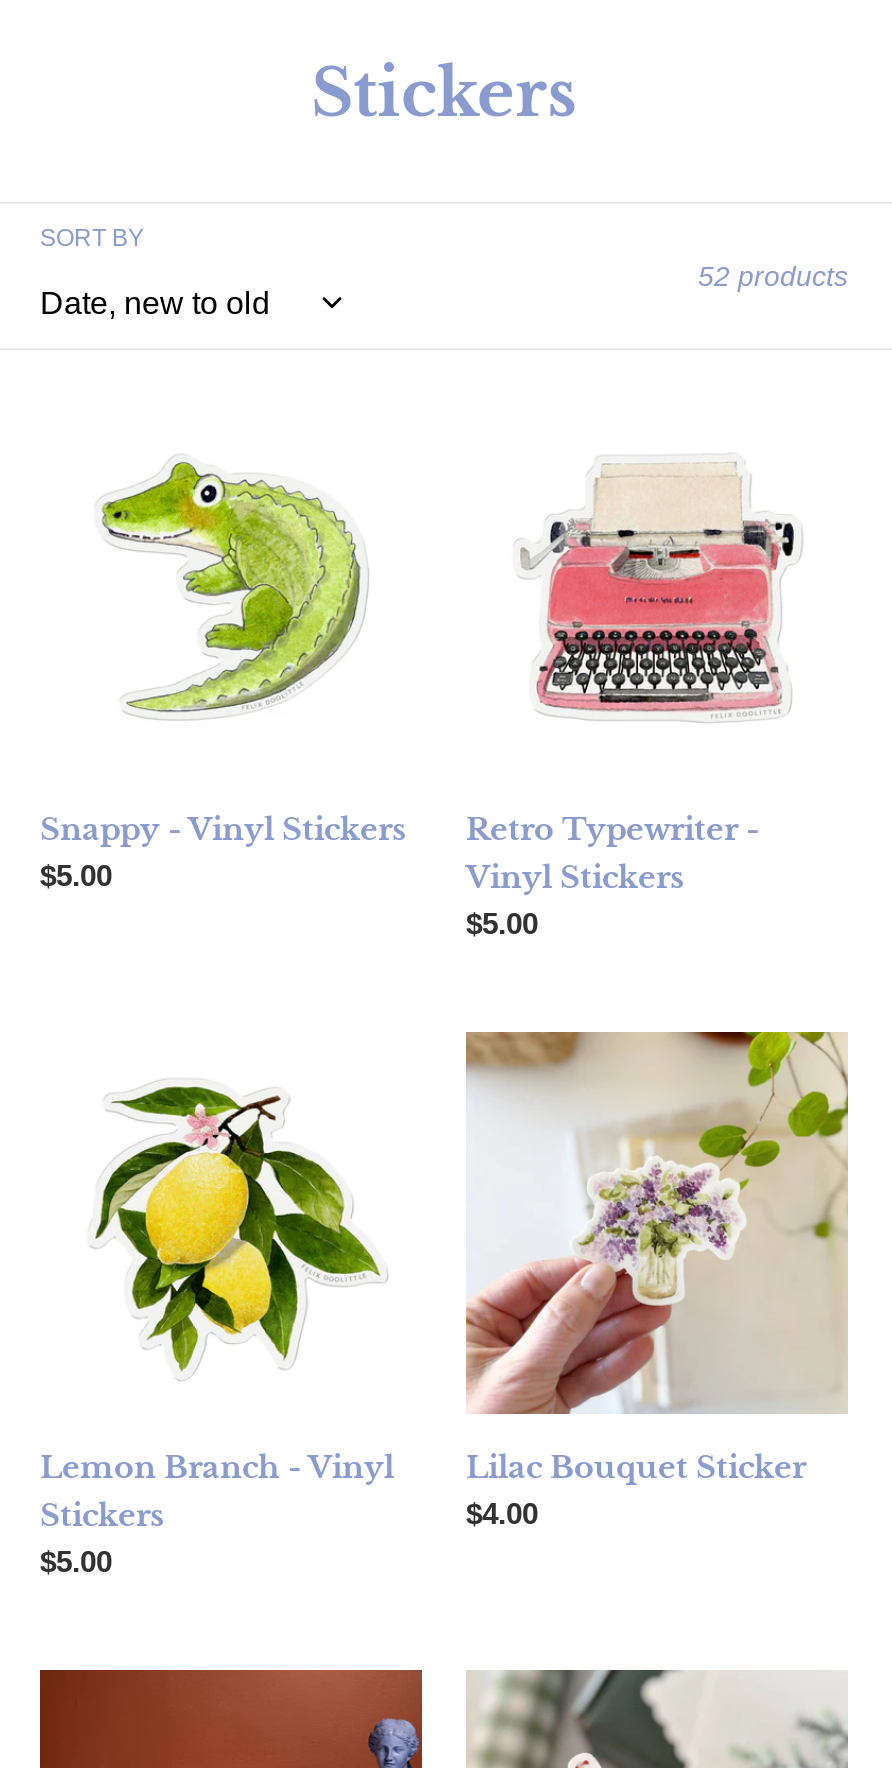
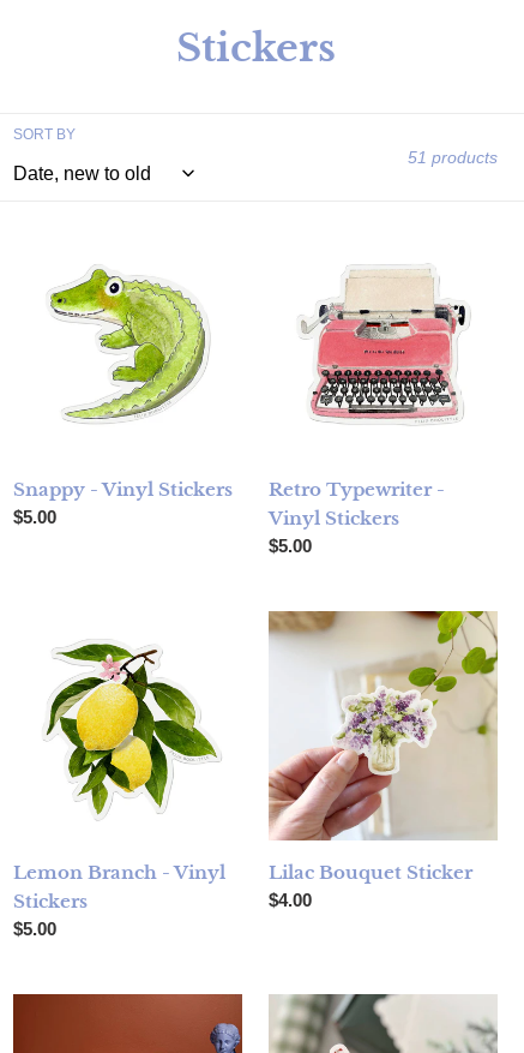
- 52 products
+ 51 products
